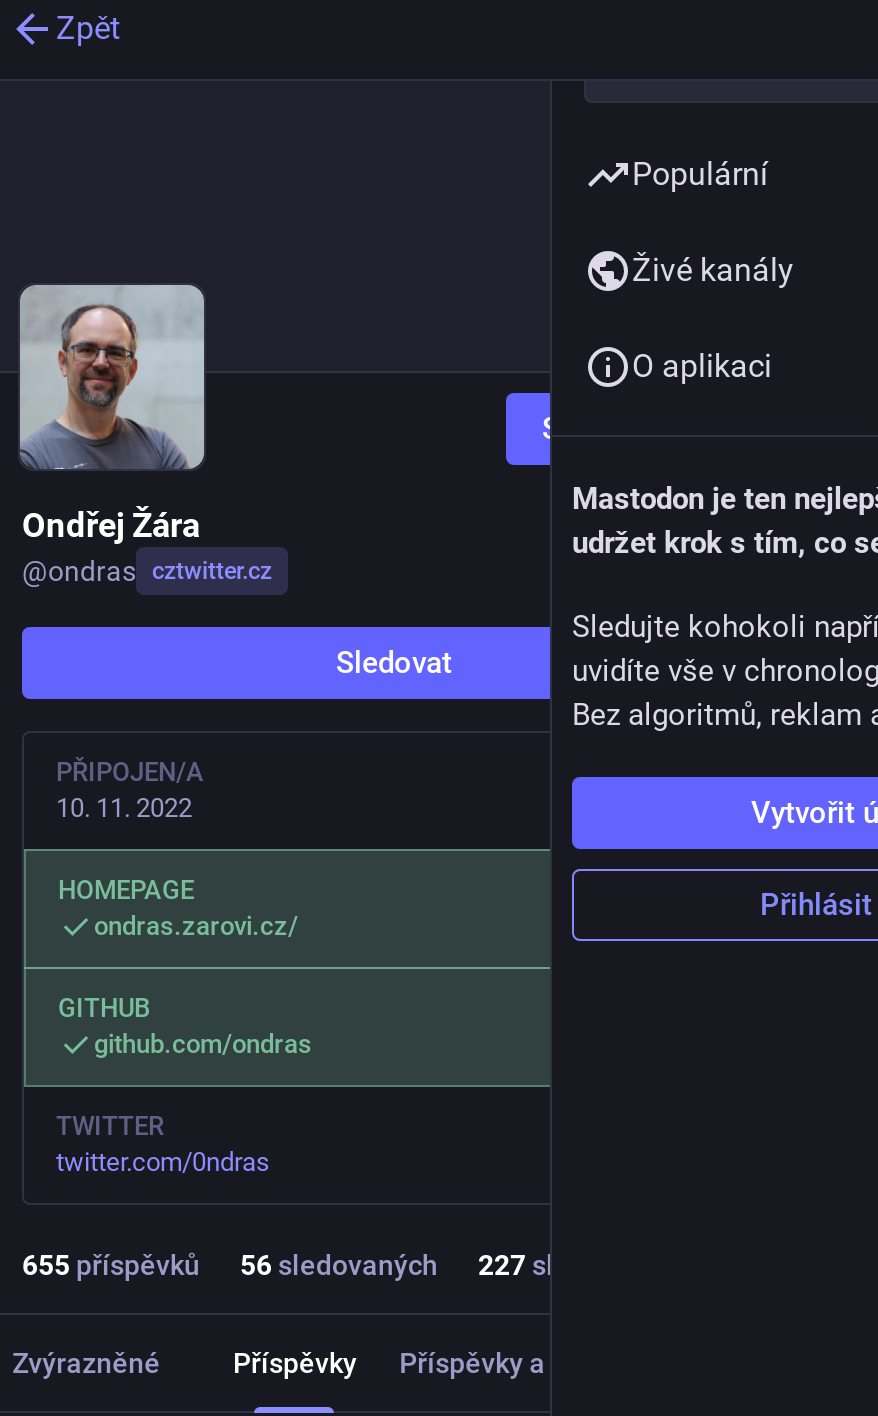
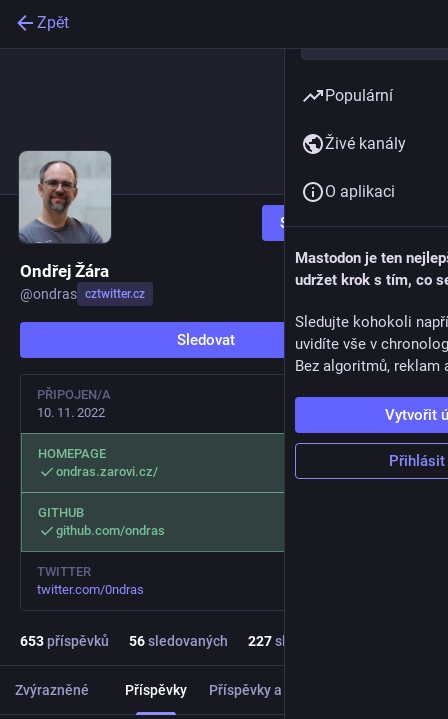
- 655 příspěvků
+ 653 příspěvků
